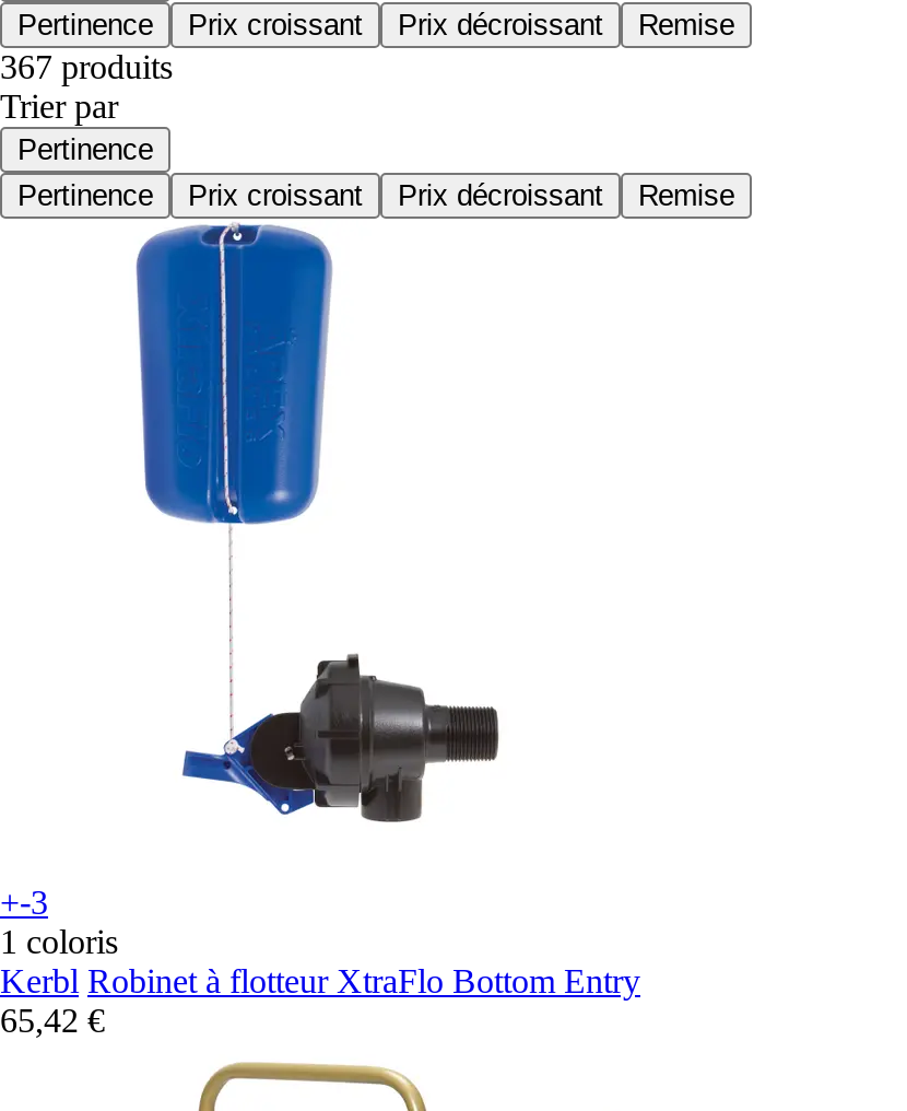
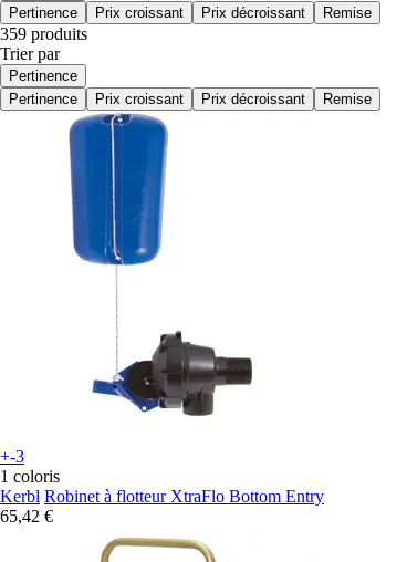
- 367 produits
+ 359 produits
